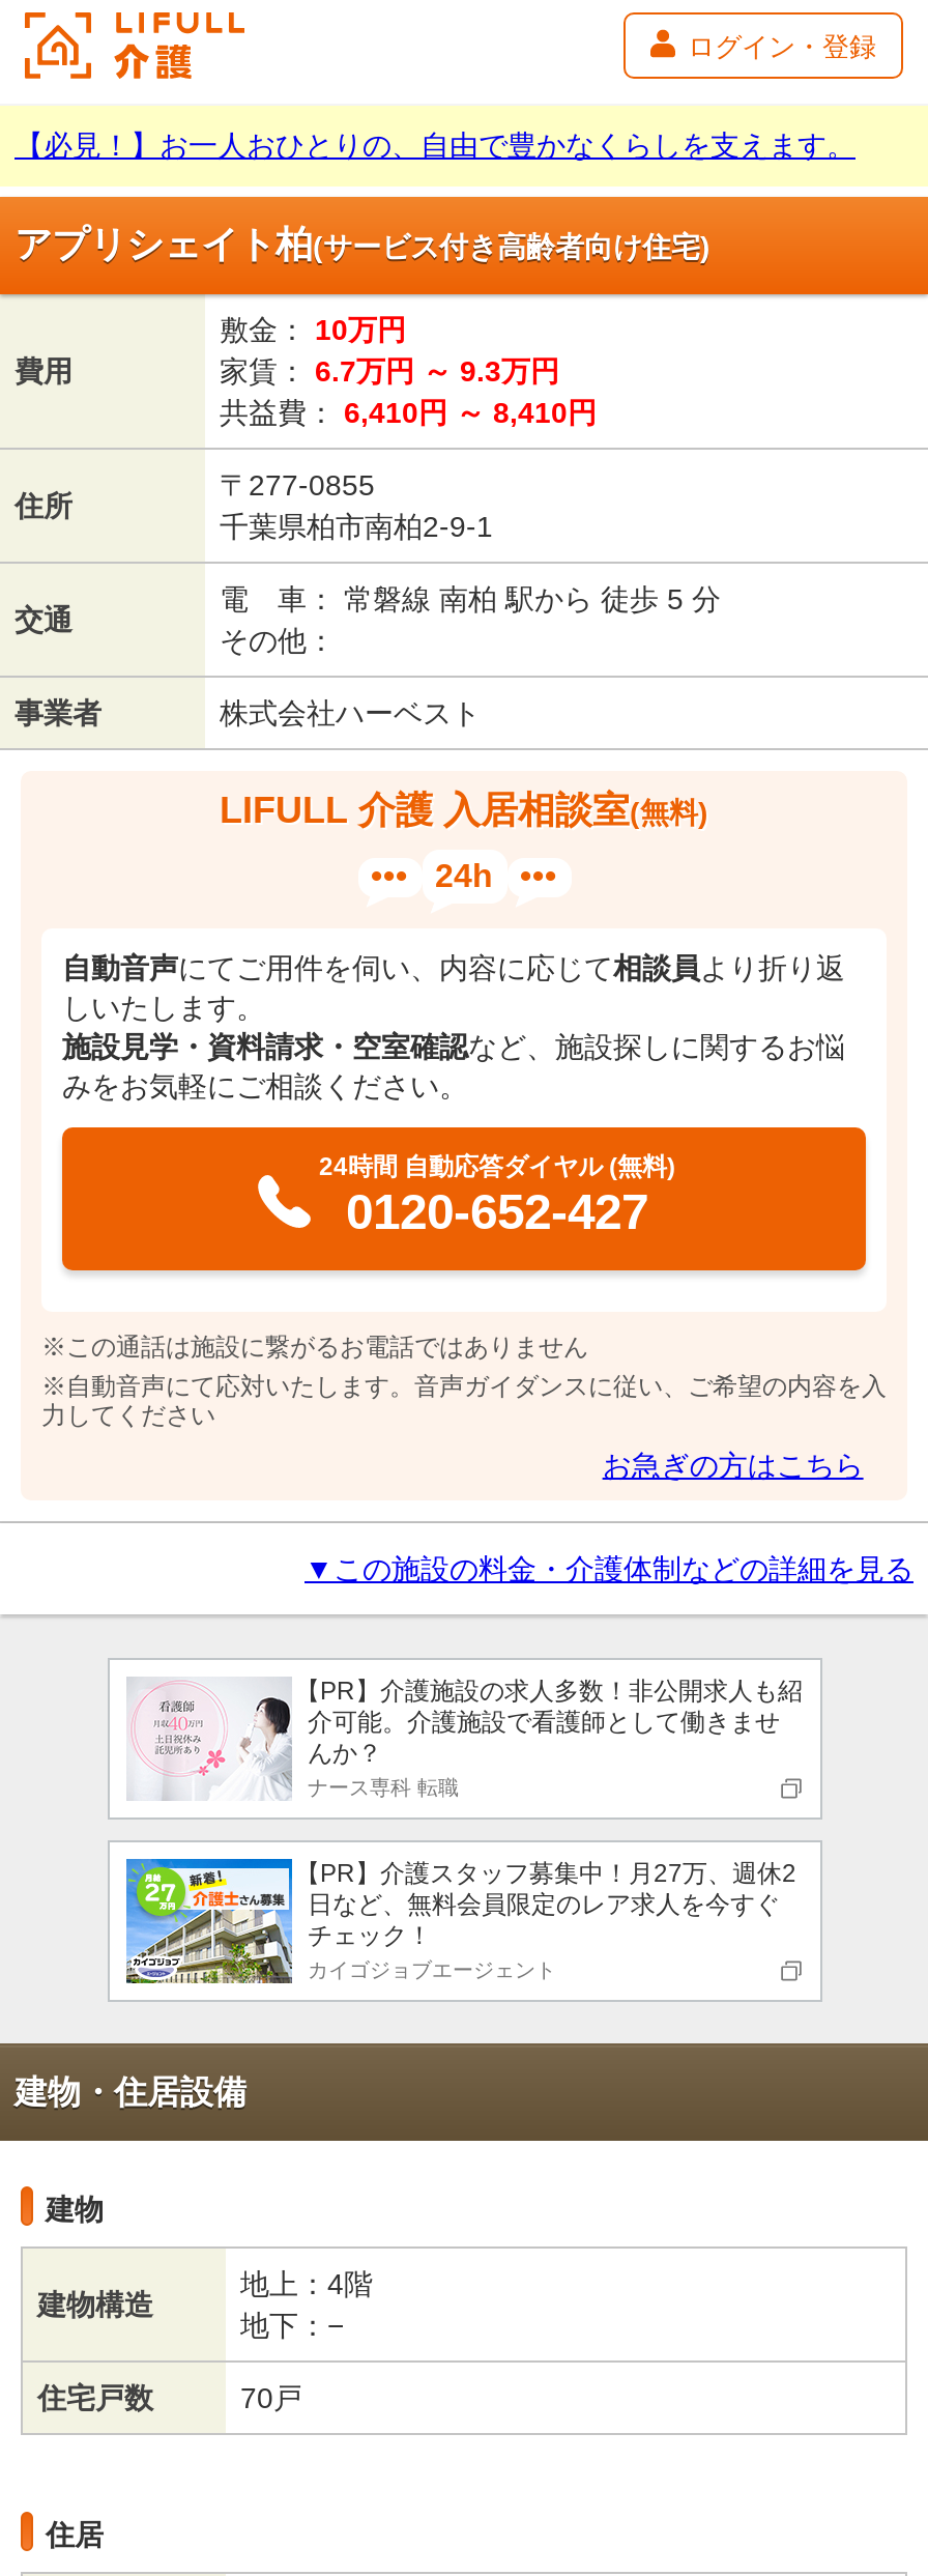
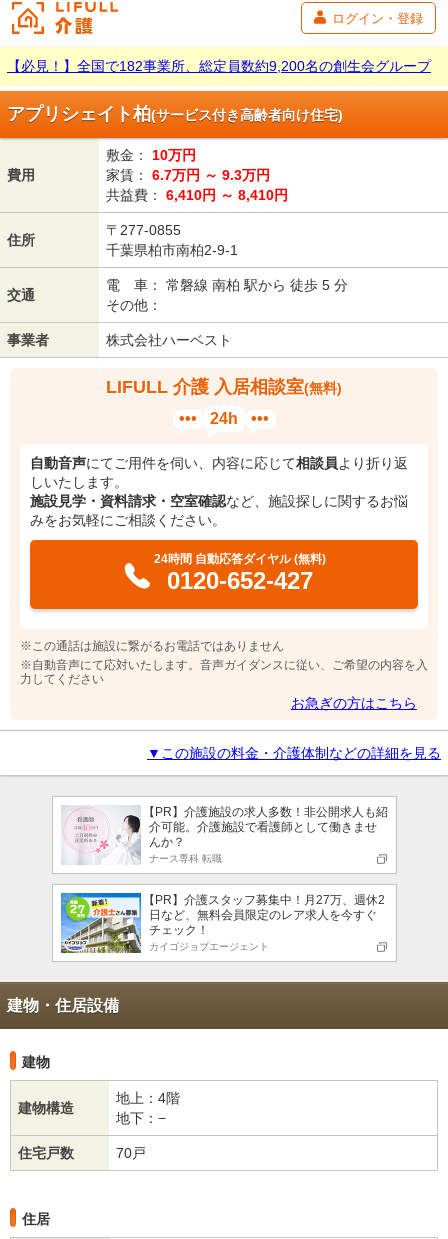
- 【必見！】お一人おひとりの、自由で豊かなくらしを支えます。
+ 【必見！】全国で182事業所、総定員数約9,200名の創生会グループ
